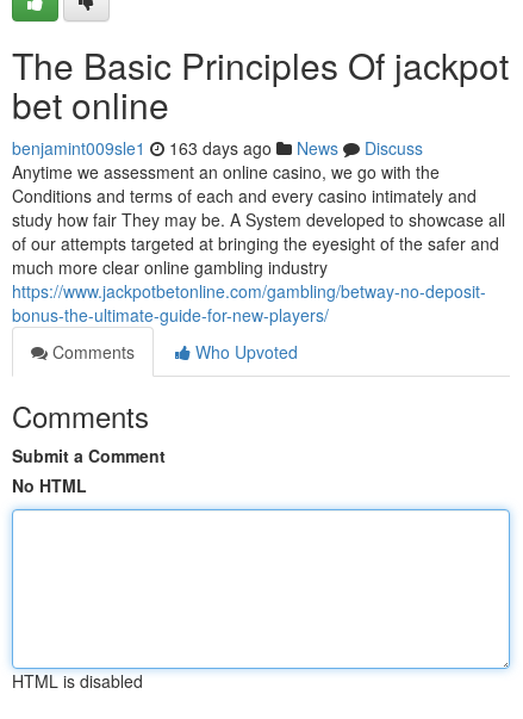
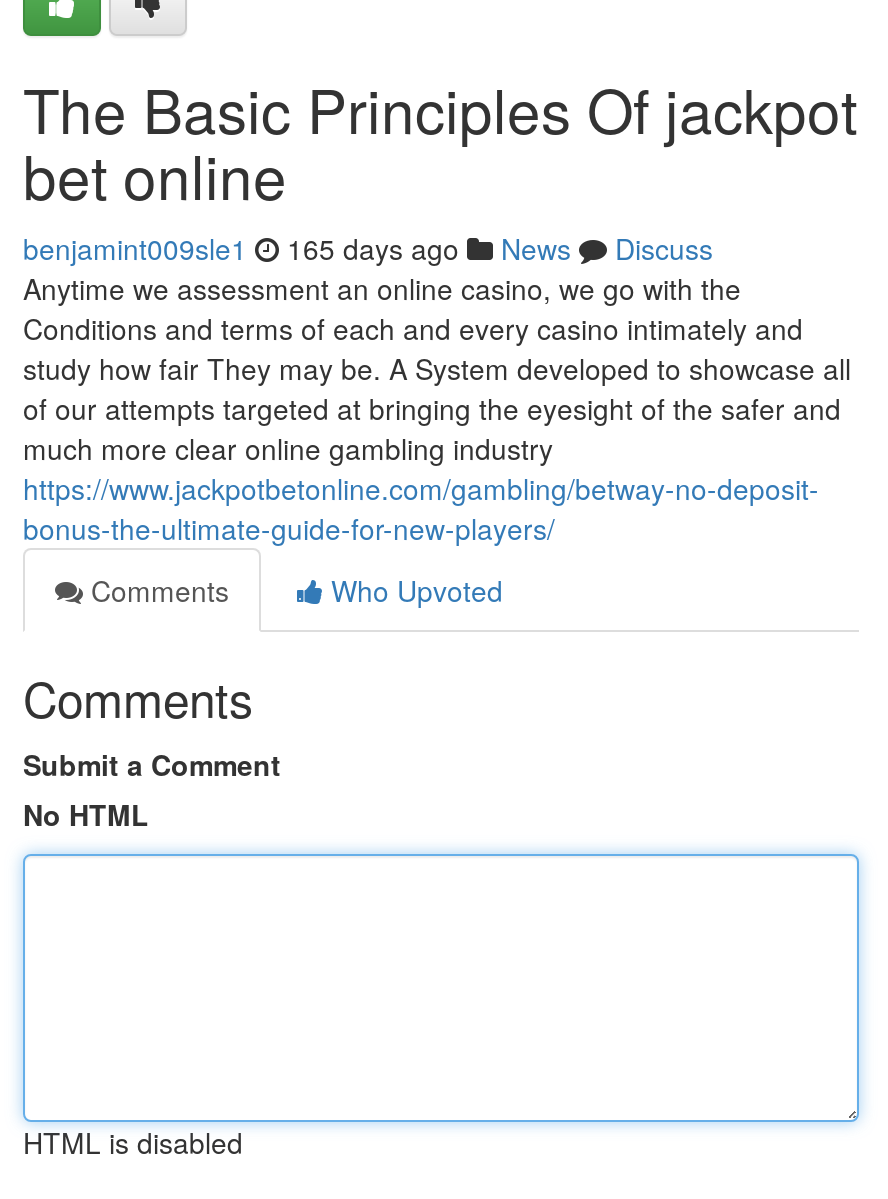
- benjamint009sle1 163 days ago News Discuss
+ benjamint009sle1 165 days ago News Discuss
